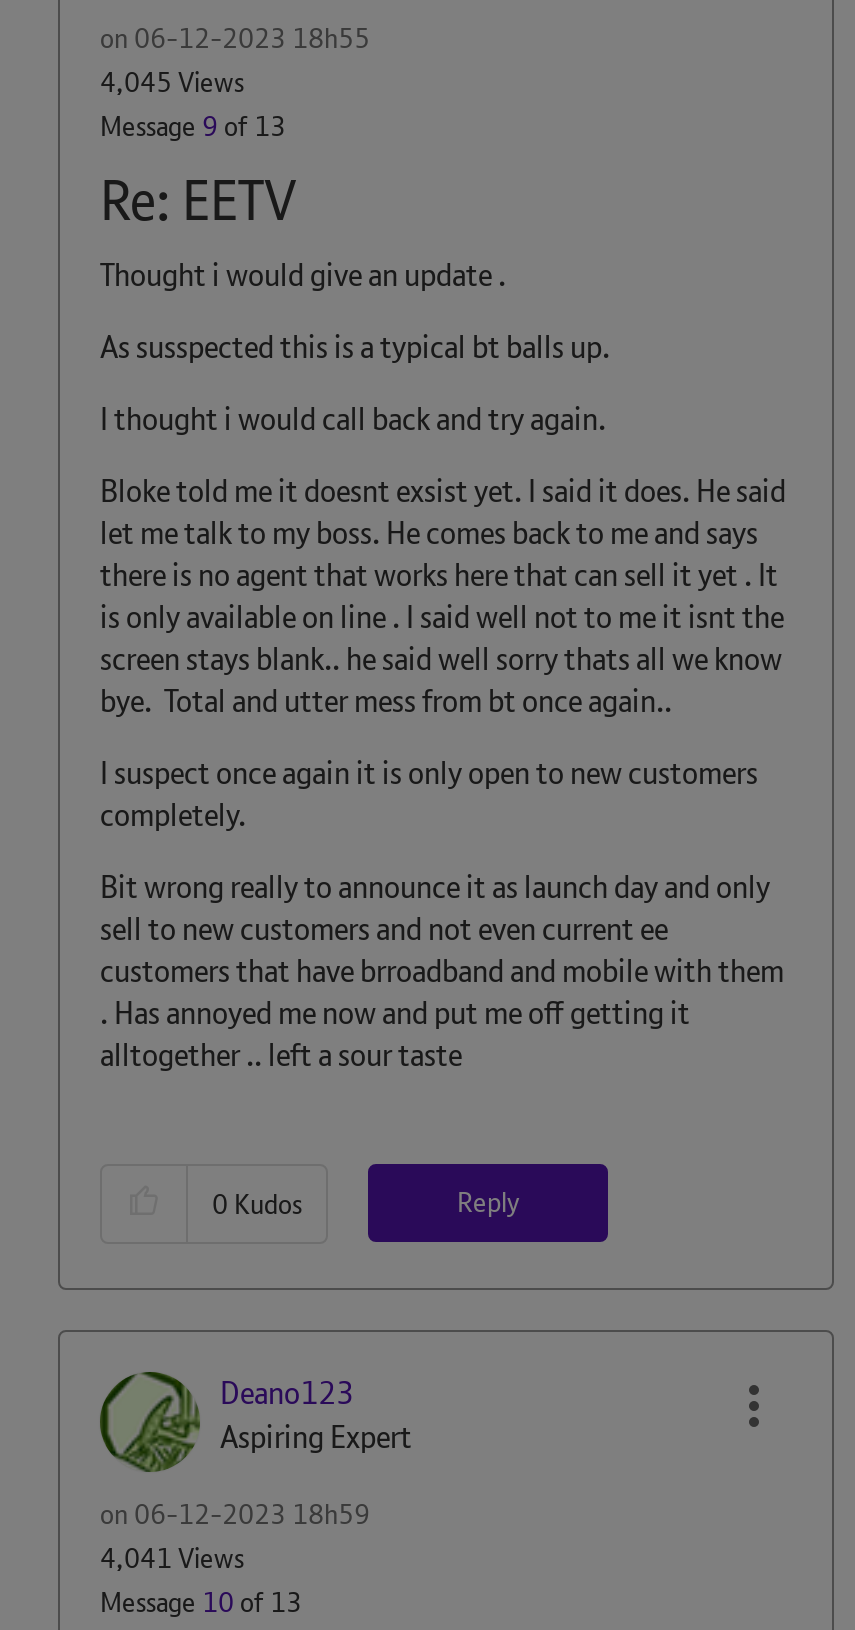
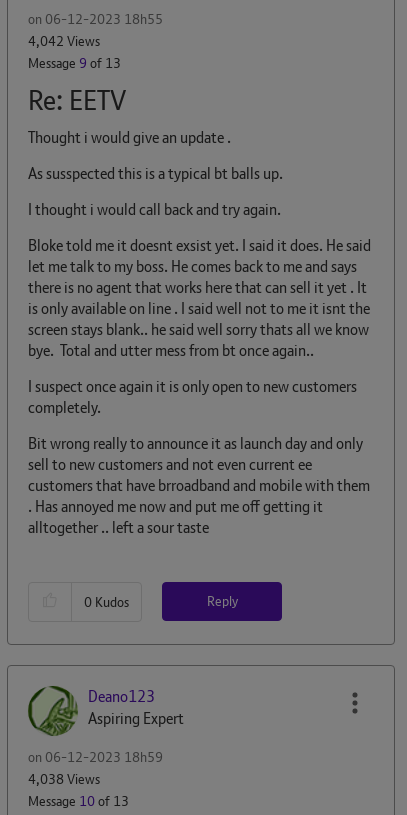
- 4,045 Views
+ 4,042 Views

- 4,041 Views
+ 4,038 Views
